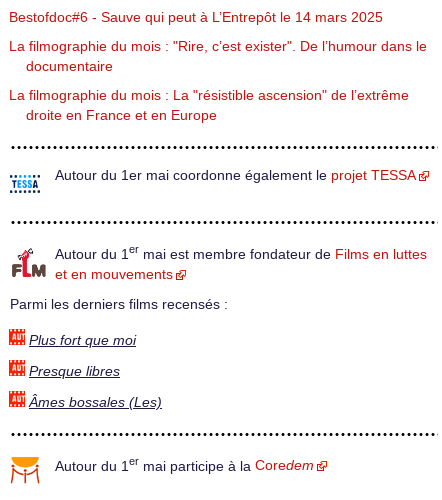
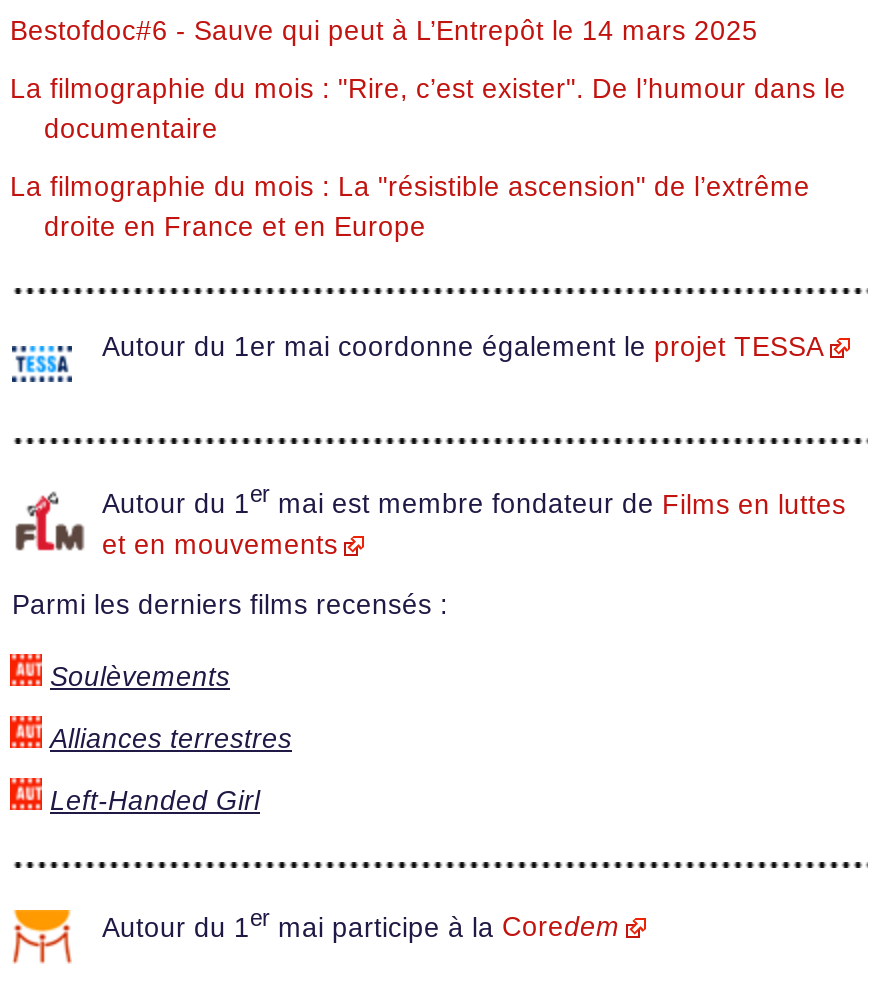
- Plus fort que moi
+ Soulèvements

- Presque libres
+ Alliances terrestres

- Âmes bossales (Les)
+ Left-Handed Girl
